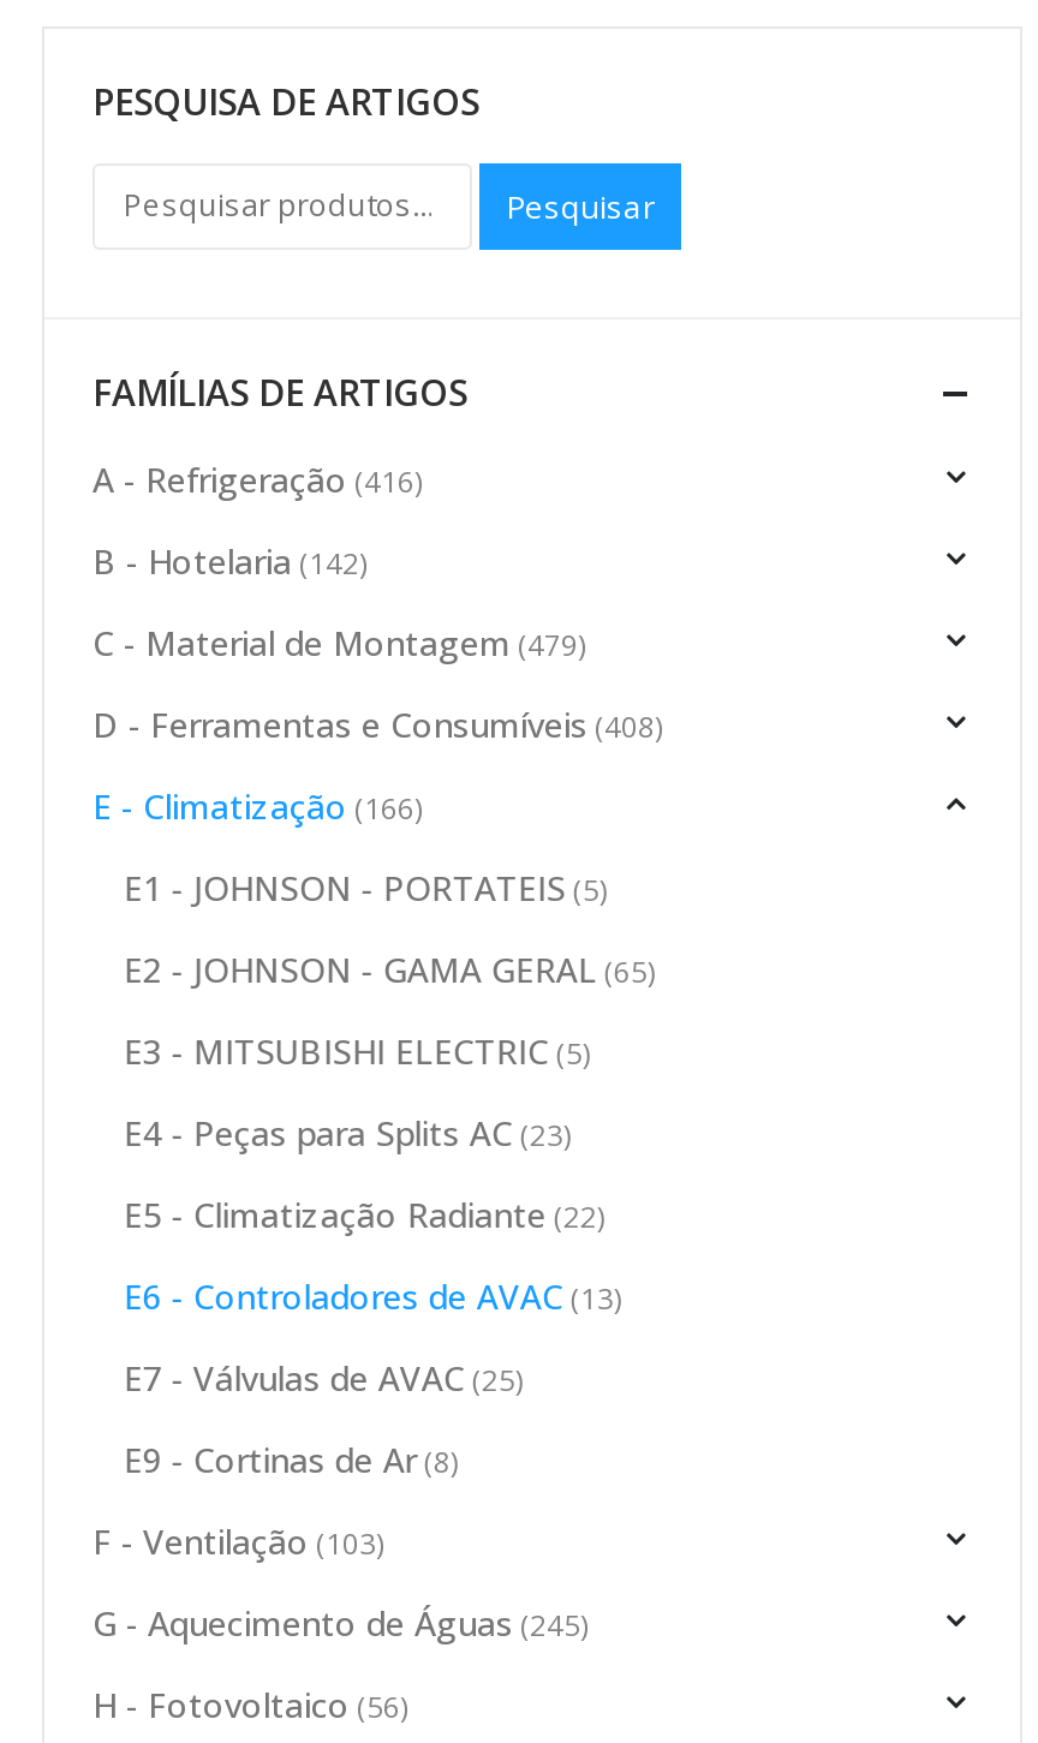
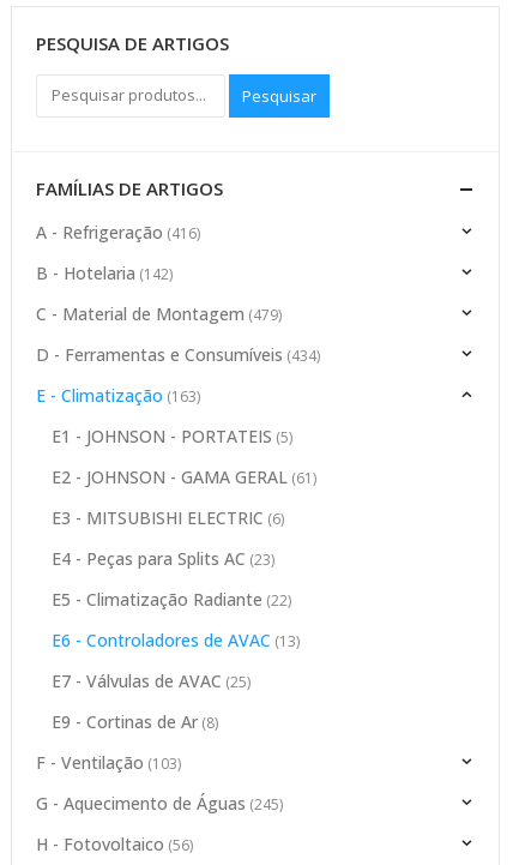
- D - Ferramentas e Consumíveis (408)
+ D - Ferramentas e Consumíveis (434)

- E - Climatização (166)
+ E - Climatização (163)

- E2 - JOHNSON - GAMA GERAL (65)
+ E2 - JOHNSON - GAMA GERAL (61)

- E3 - MITSUBISHI ELECTRIC (5)
+ E3 - MITSUBISHI ELECTRIC (6)
